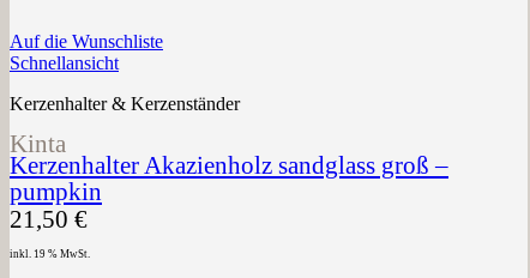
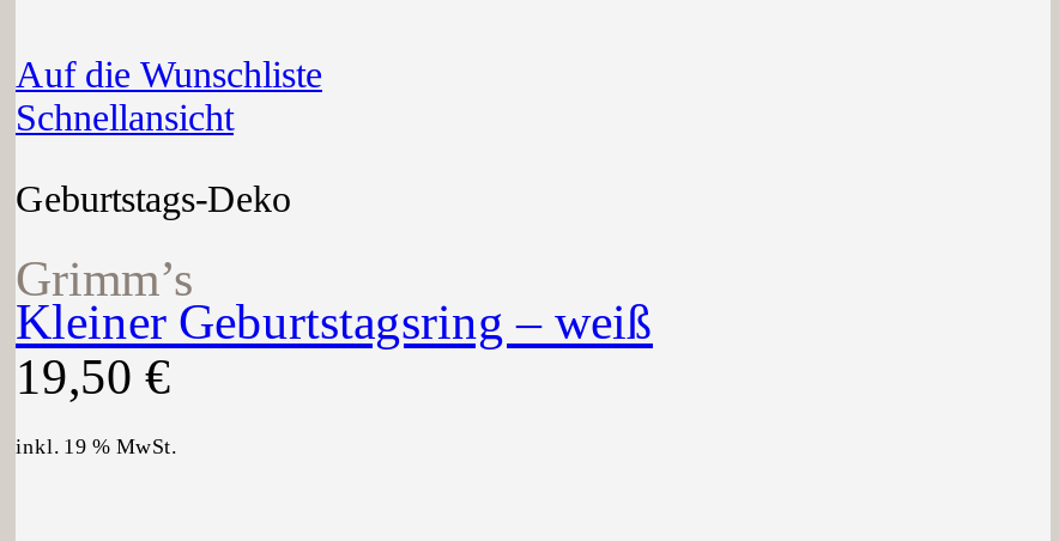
- Kerzenhalter & Kerzenständer
+ Geburtstags-Deko

- Kinta
- Kerzenhalter Akazienholz sandglass groß –
- pumpkin
- 21,50€
+ Grimm’s
+ Kleiner Geburtstagsring – weiß
+ 19,50€
